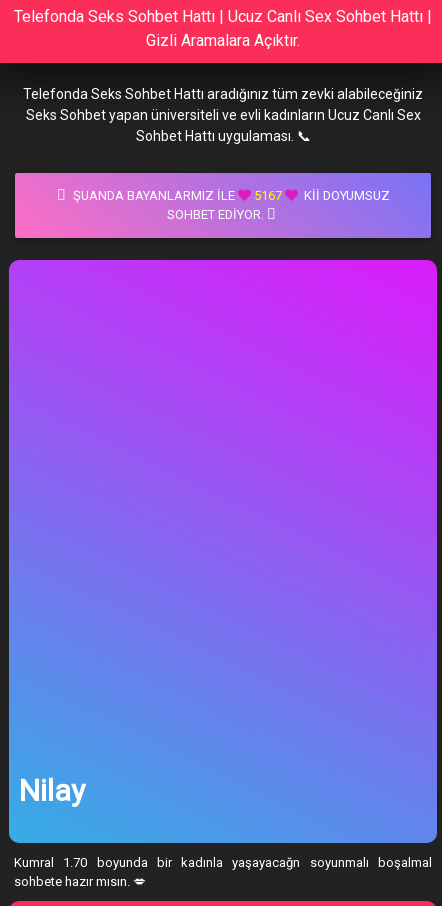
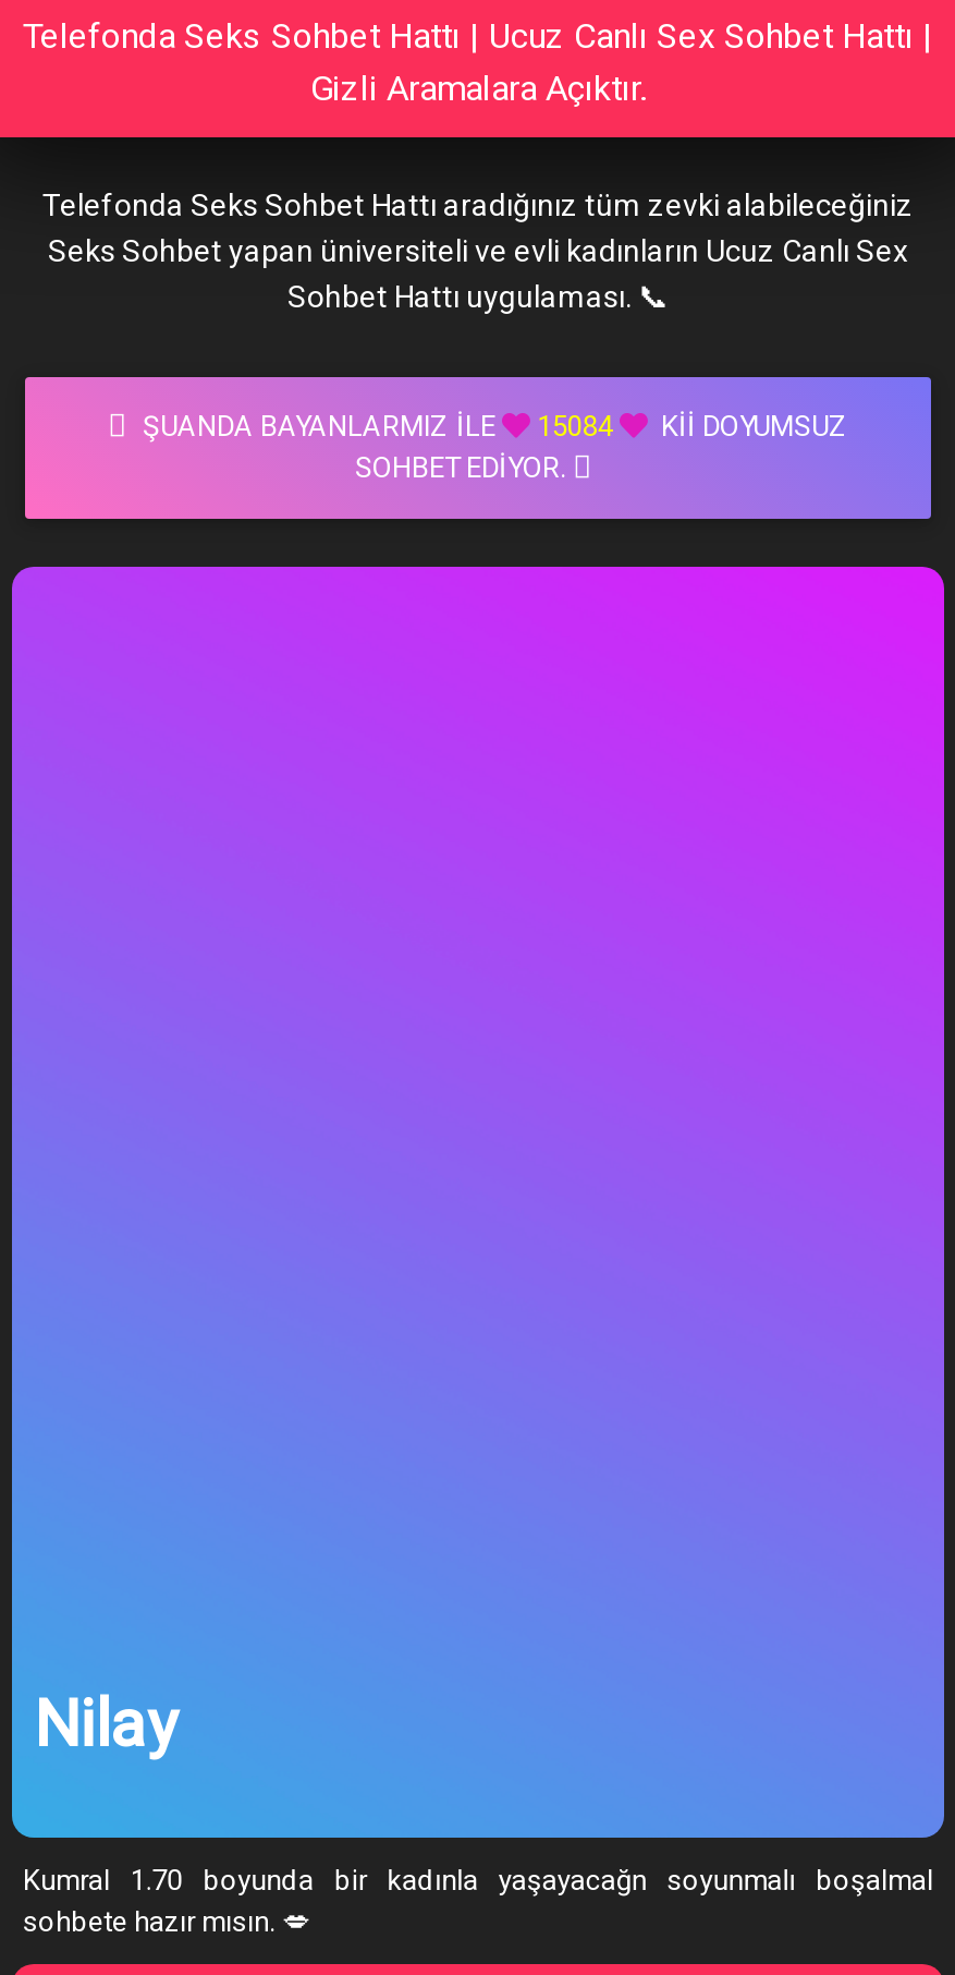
- ŞUANDA BAYANLARMIZ İLE 5167 KII DOYUMSUZ
+ ŞUANDA BAYANLARMIZ İLE 15084 KII DOYUMSUZ
